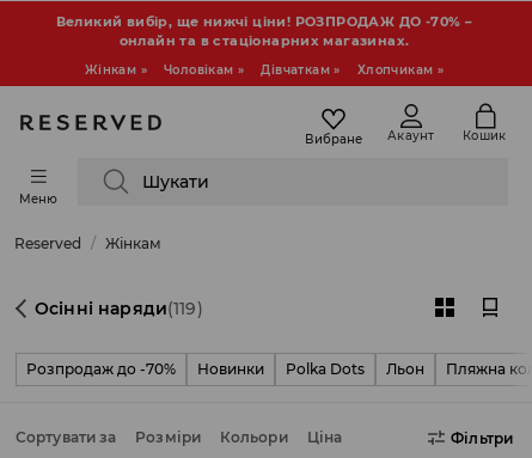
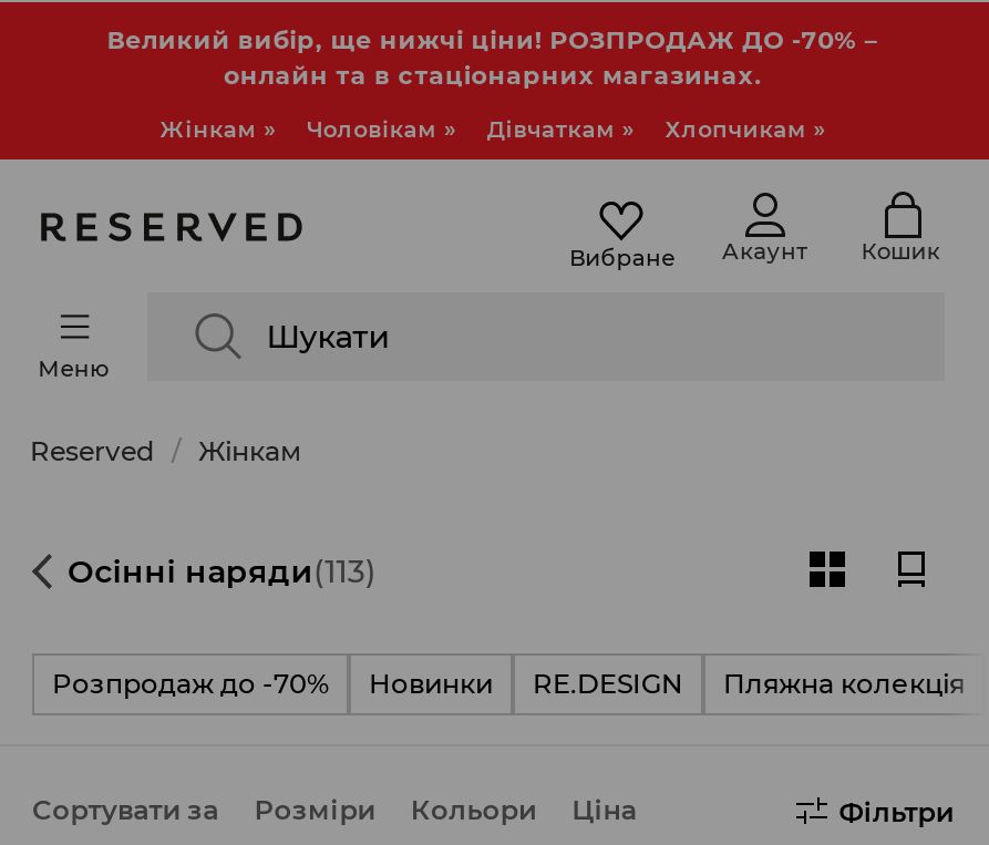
- Осінні наряди(119)
+ Осінні наряди(113)

- Polka Dots
- Льон
+ RE.DESIGN
